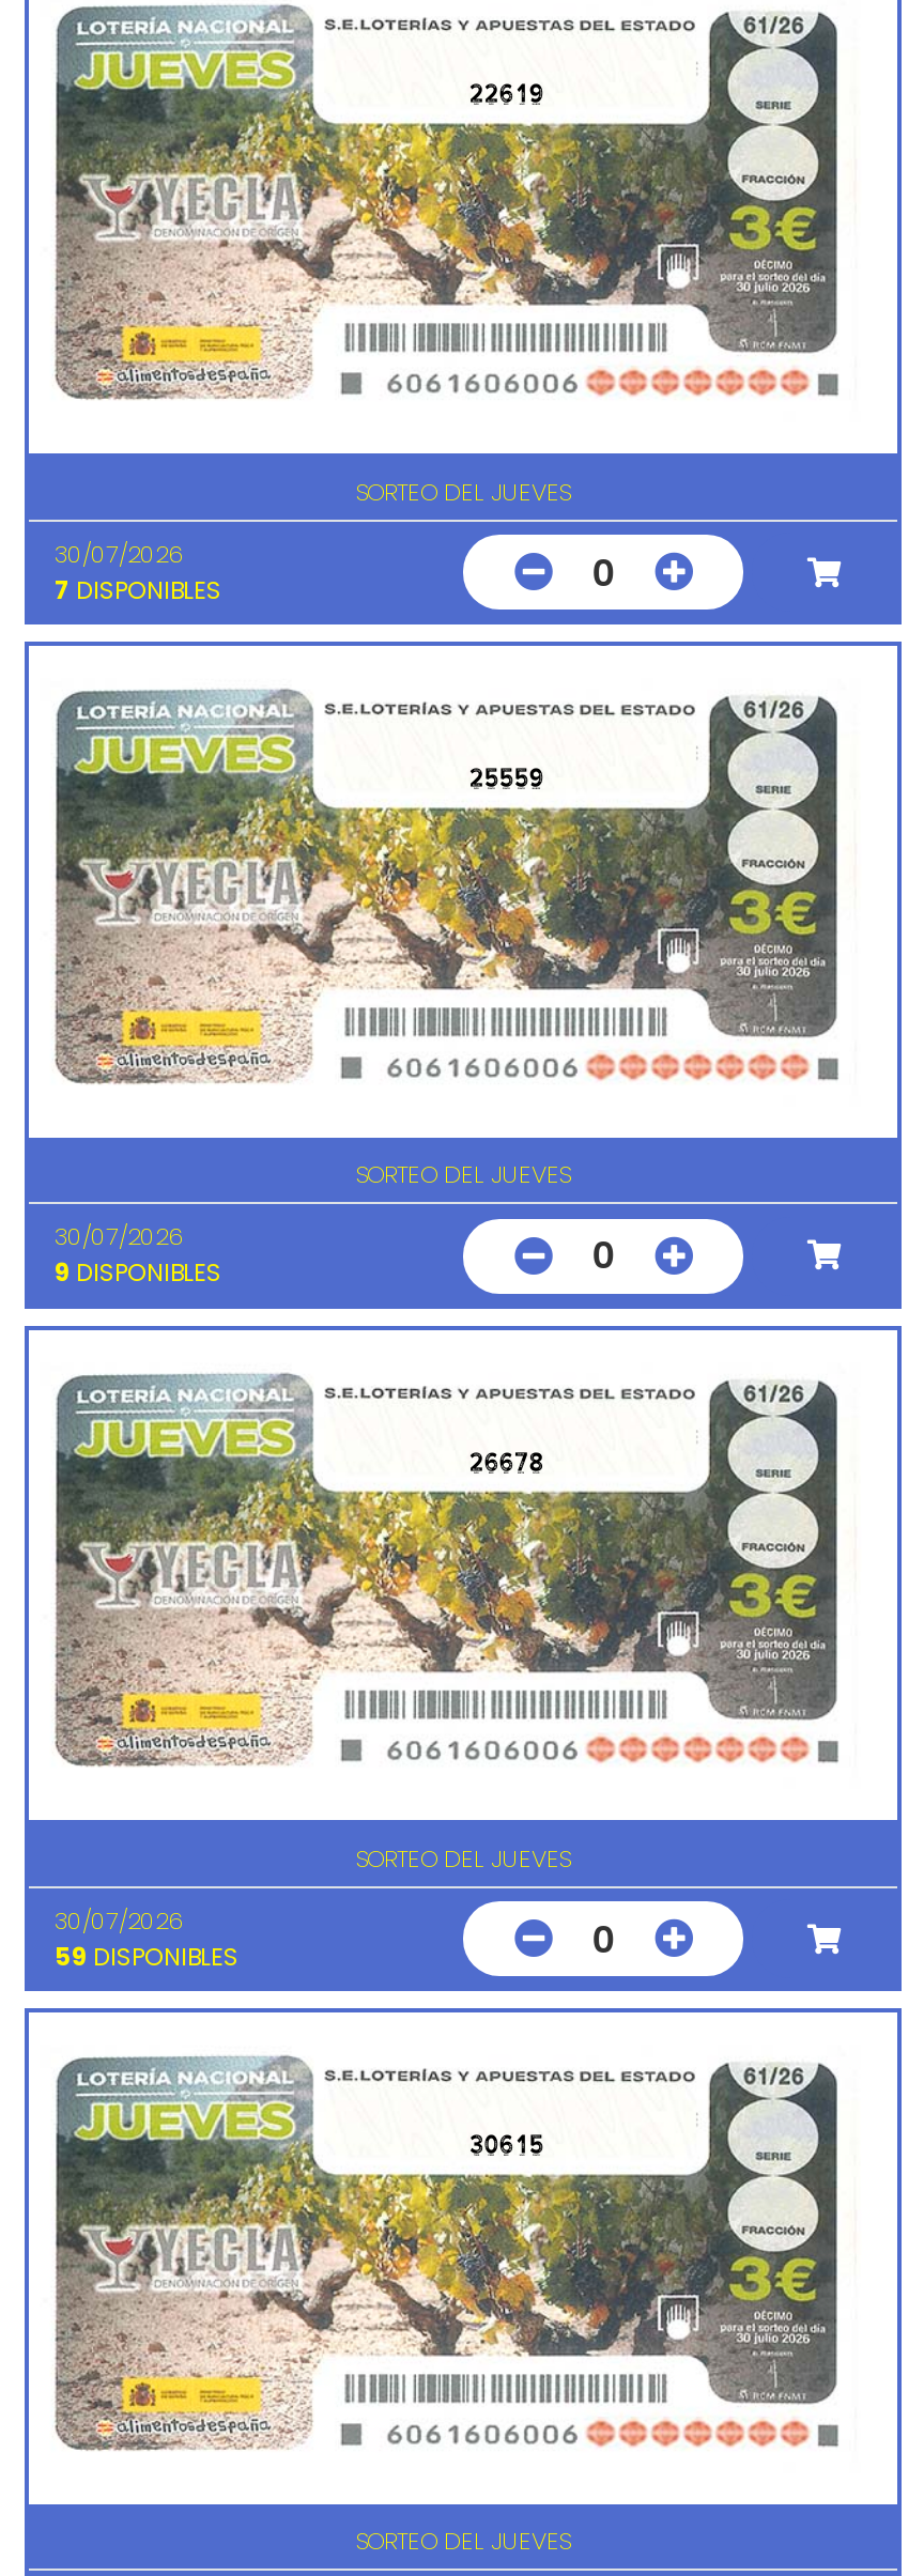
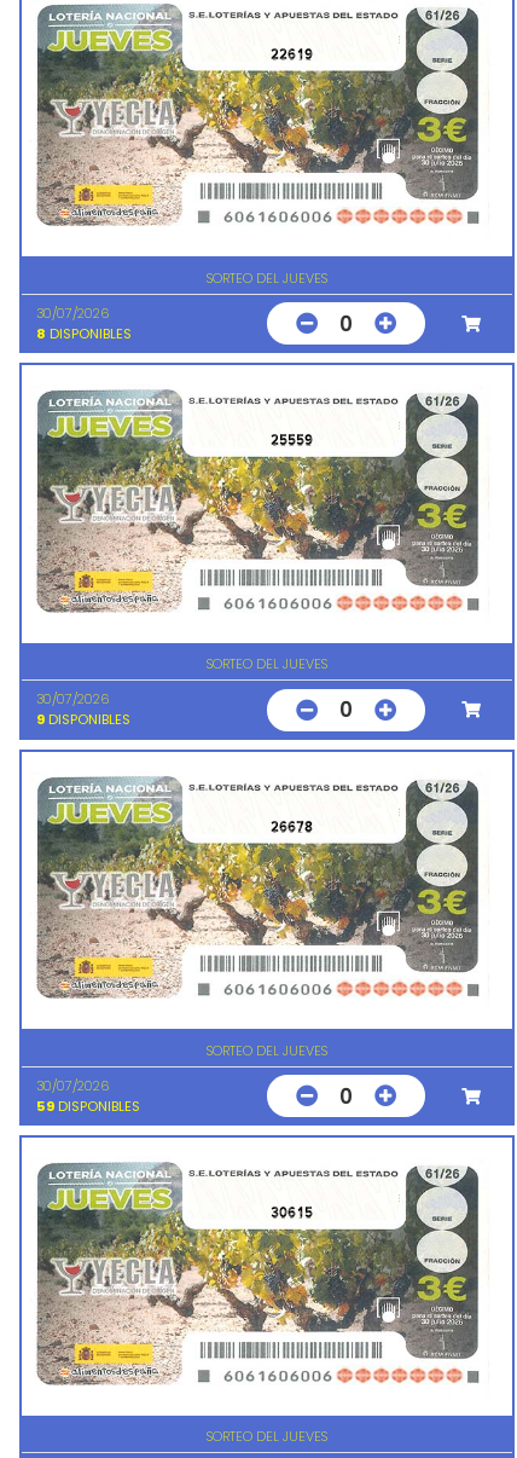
- 7 DISPONIBLES
+ 8 DISPONIBLES
